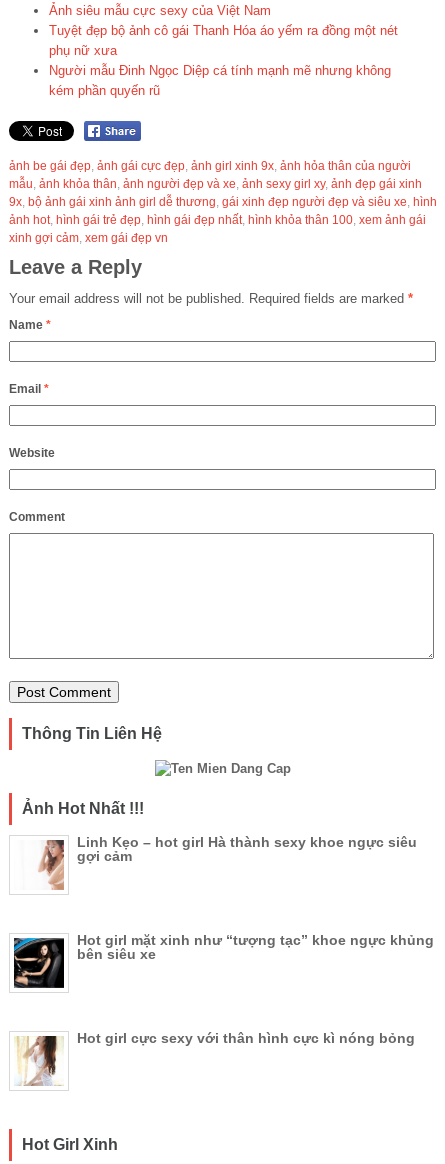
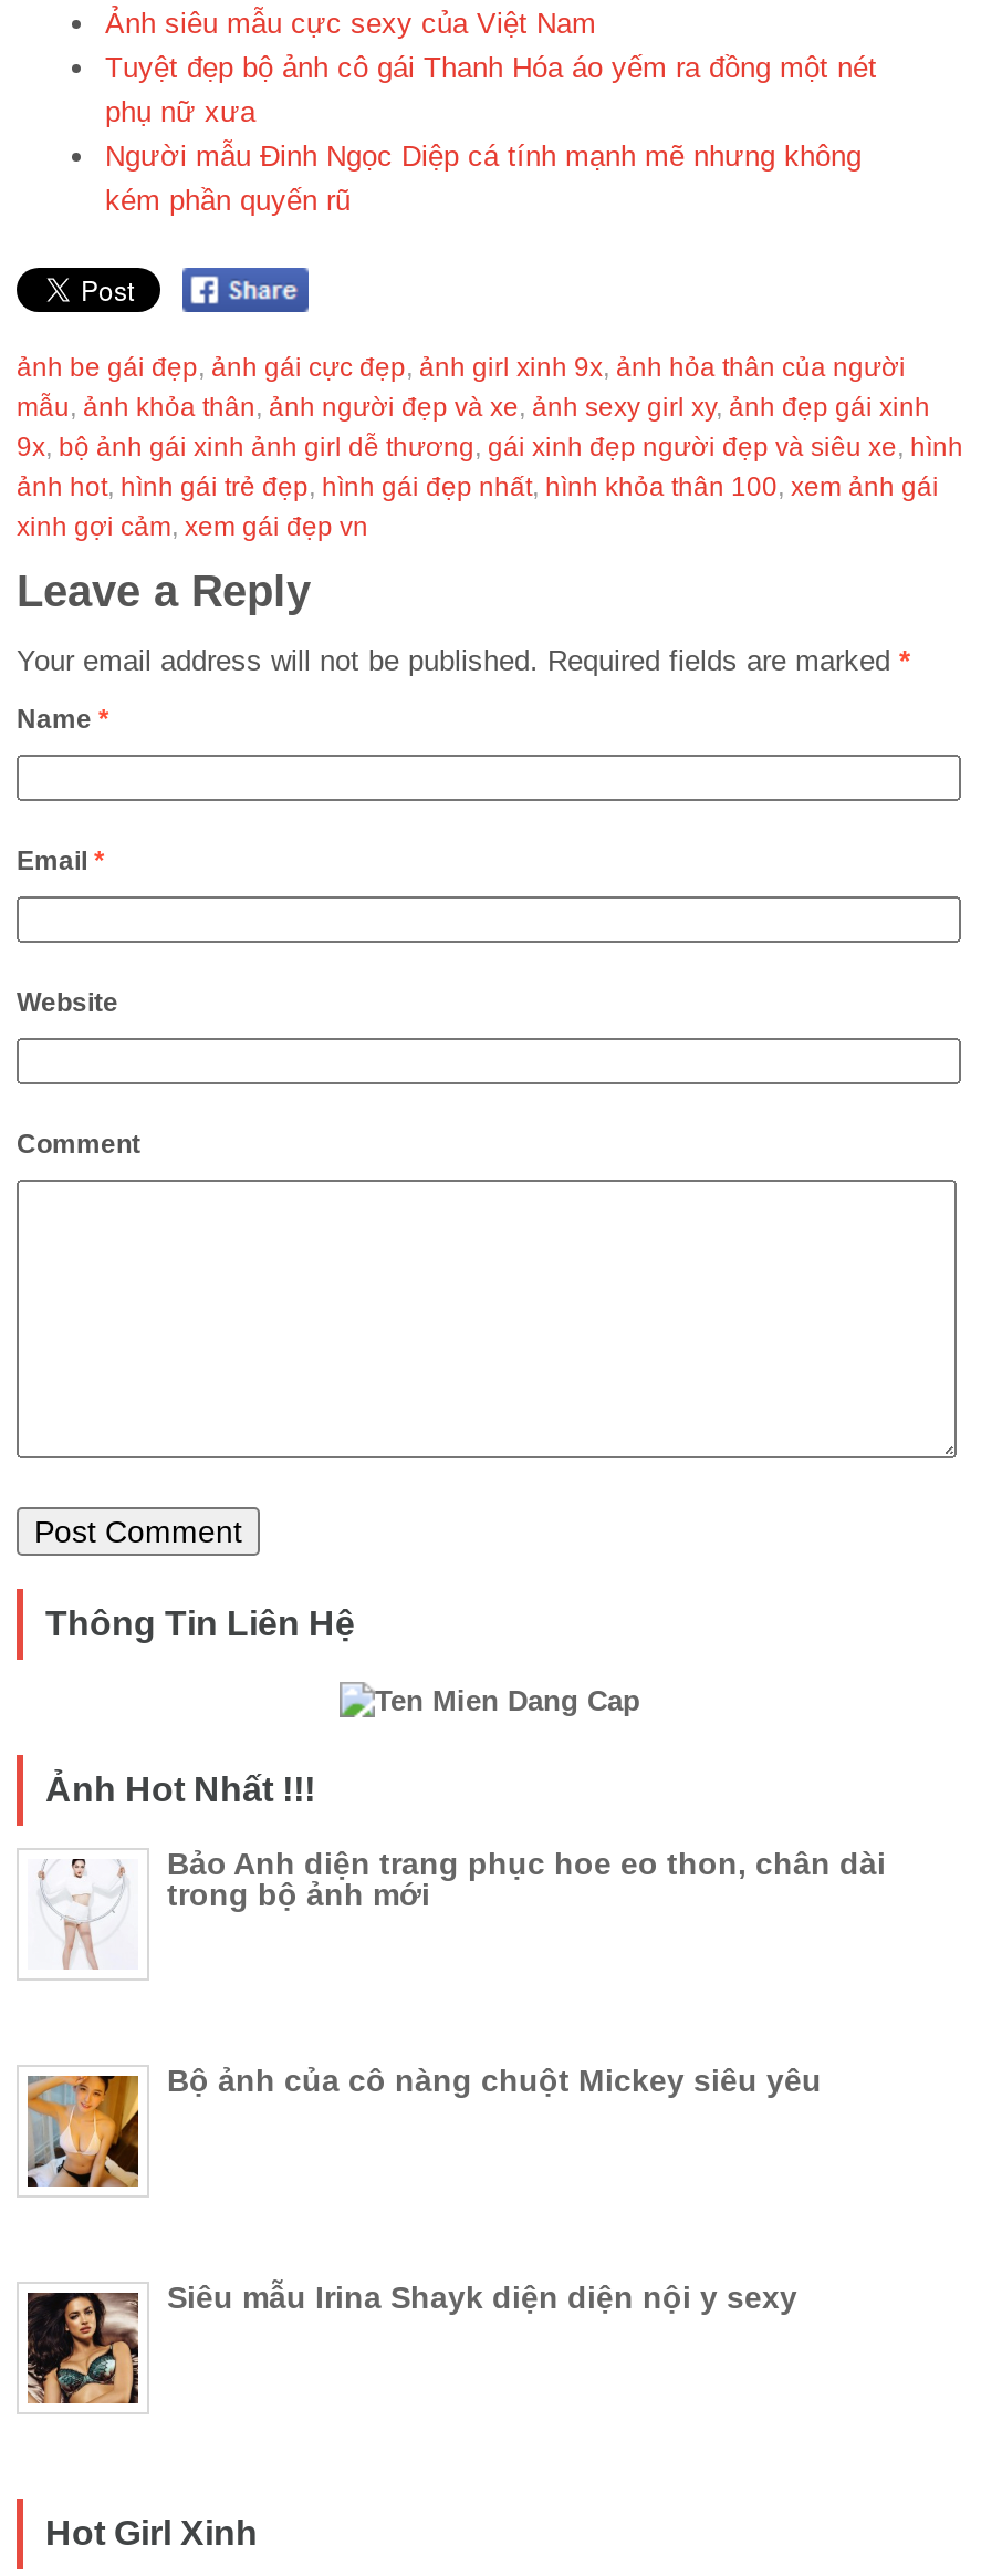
- [image]
- Linh Kẹo – hot girl Hà thành sexy khoe ngực siêu
- gợi cảm
+ [image]
+ Bảo Anh diện trang phục hoe eo thon, chân dài
+ trong bộ ảnh mới

- [image]
- Hot girl mặt xinh như “tượng tạc” khoe ngực khủng
- bên siêu xe
+ [image]
+ Bộ ảnh của cô nàng chuột Mickey siêu yêu

- [image]
- Hot girl cực sexy với thân hình cực kì nóng bỏng
+ [image]
+ Siêu mẫu Irina Shayk diện diện nội y sexy
